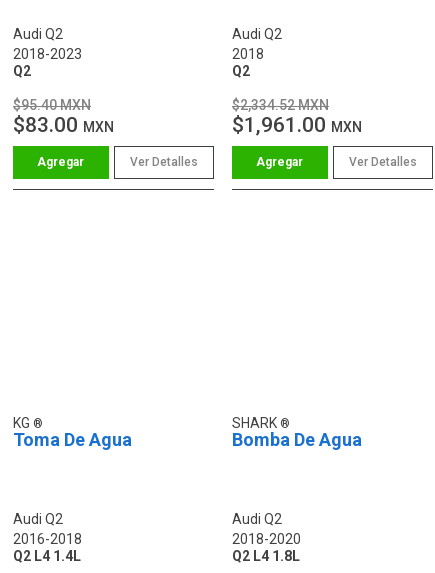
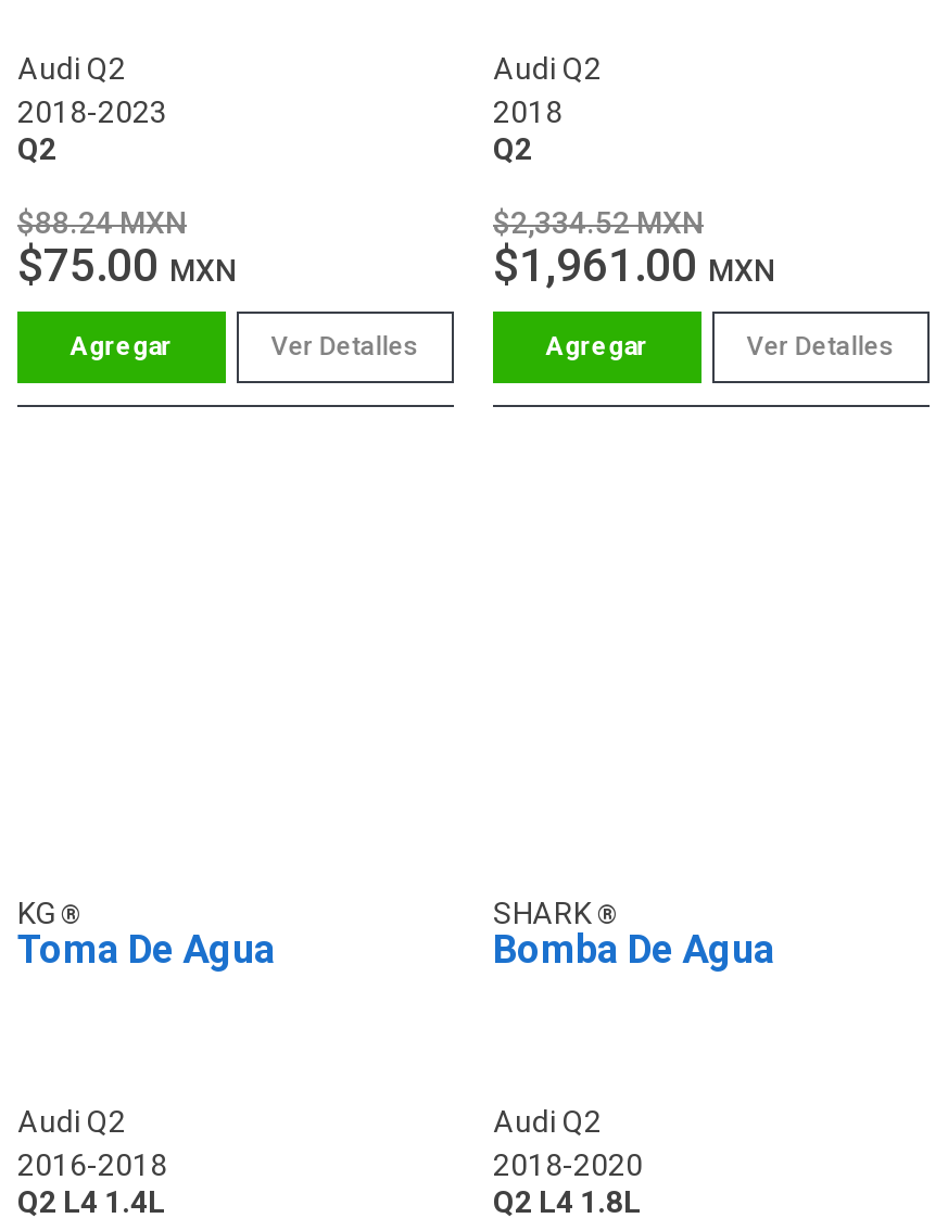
- $95.40 MXN
+ $88.24 MXN

- $83.00 MXN
+ $75.00 MXN
